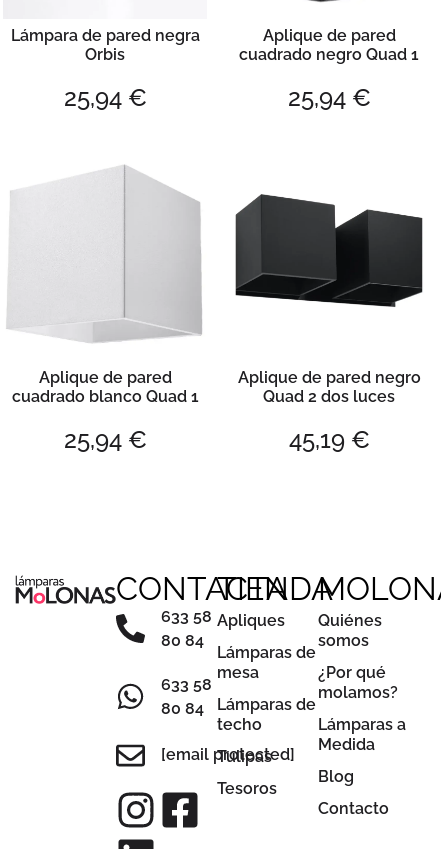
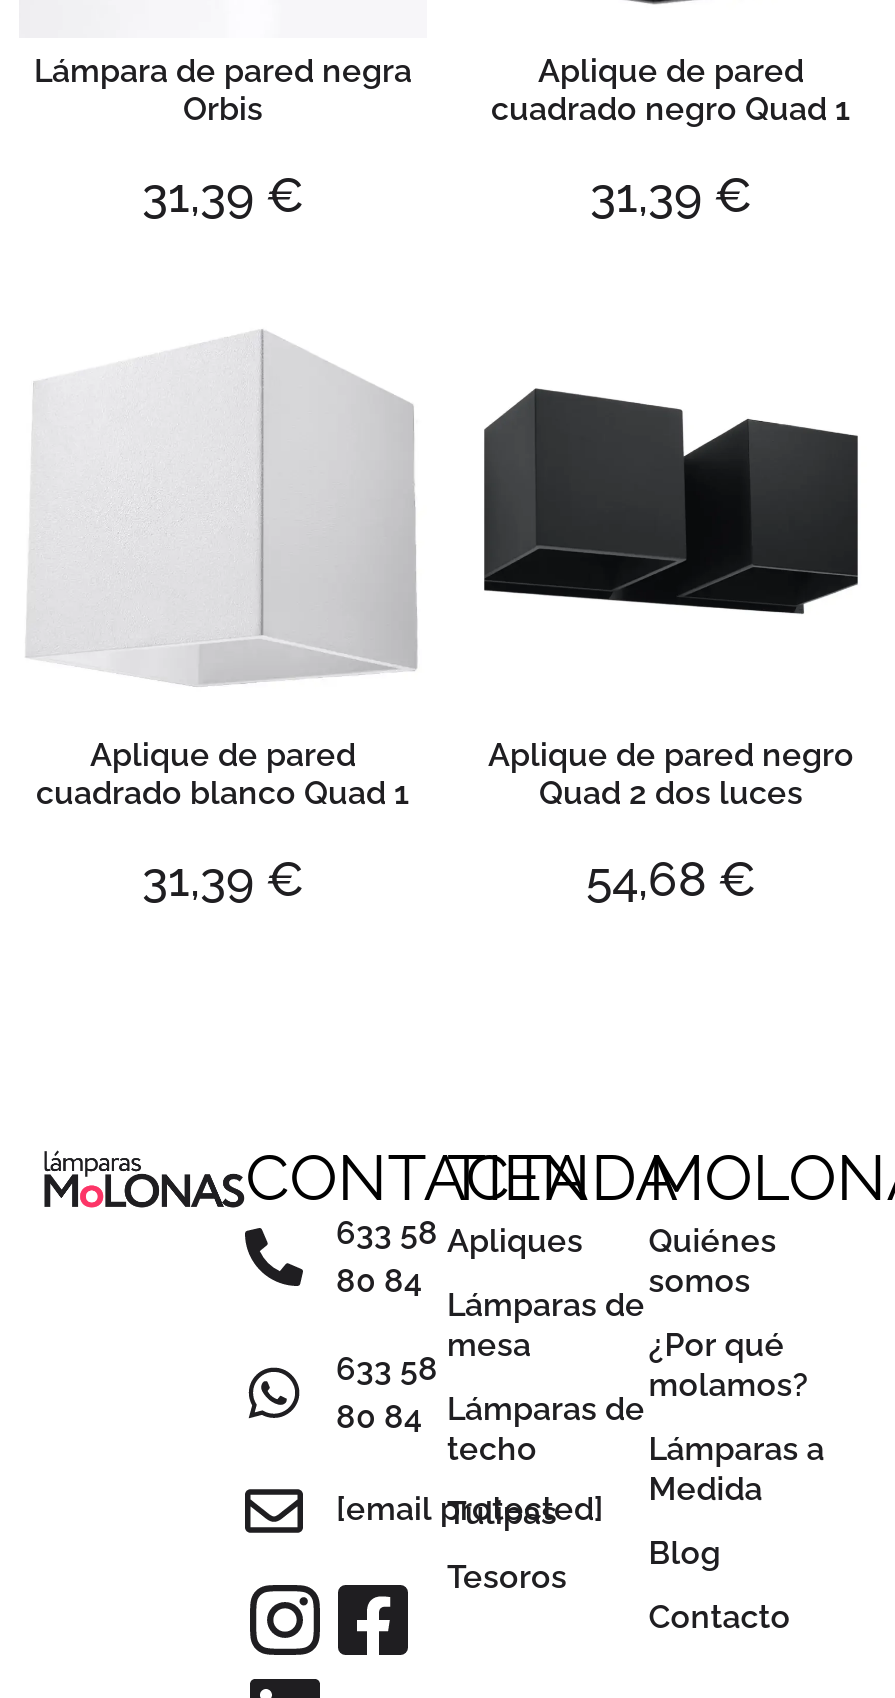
- 25,94 €
+ 31,39 €

- 25,94 €
+ 31,39 €

- 25,94 €
+ 31,39 €

- 45,19 €
+ 54,68 €
